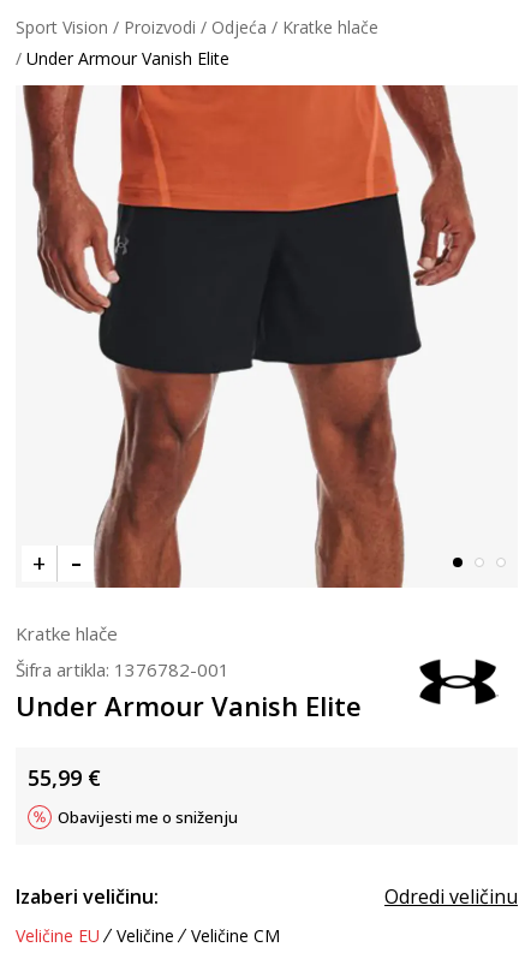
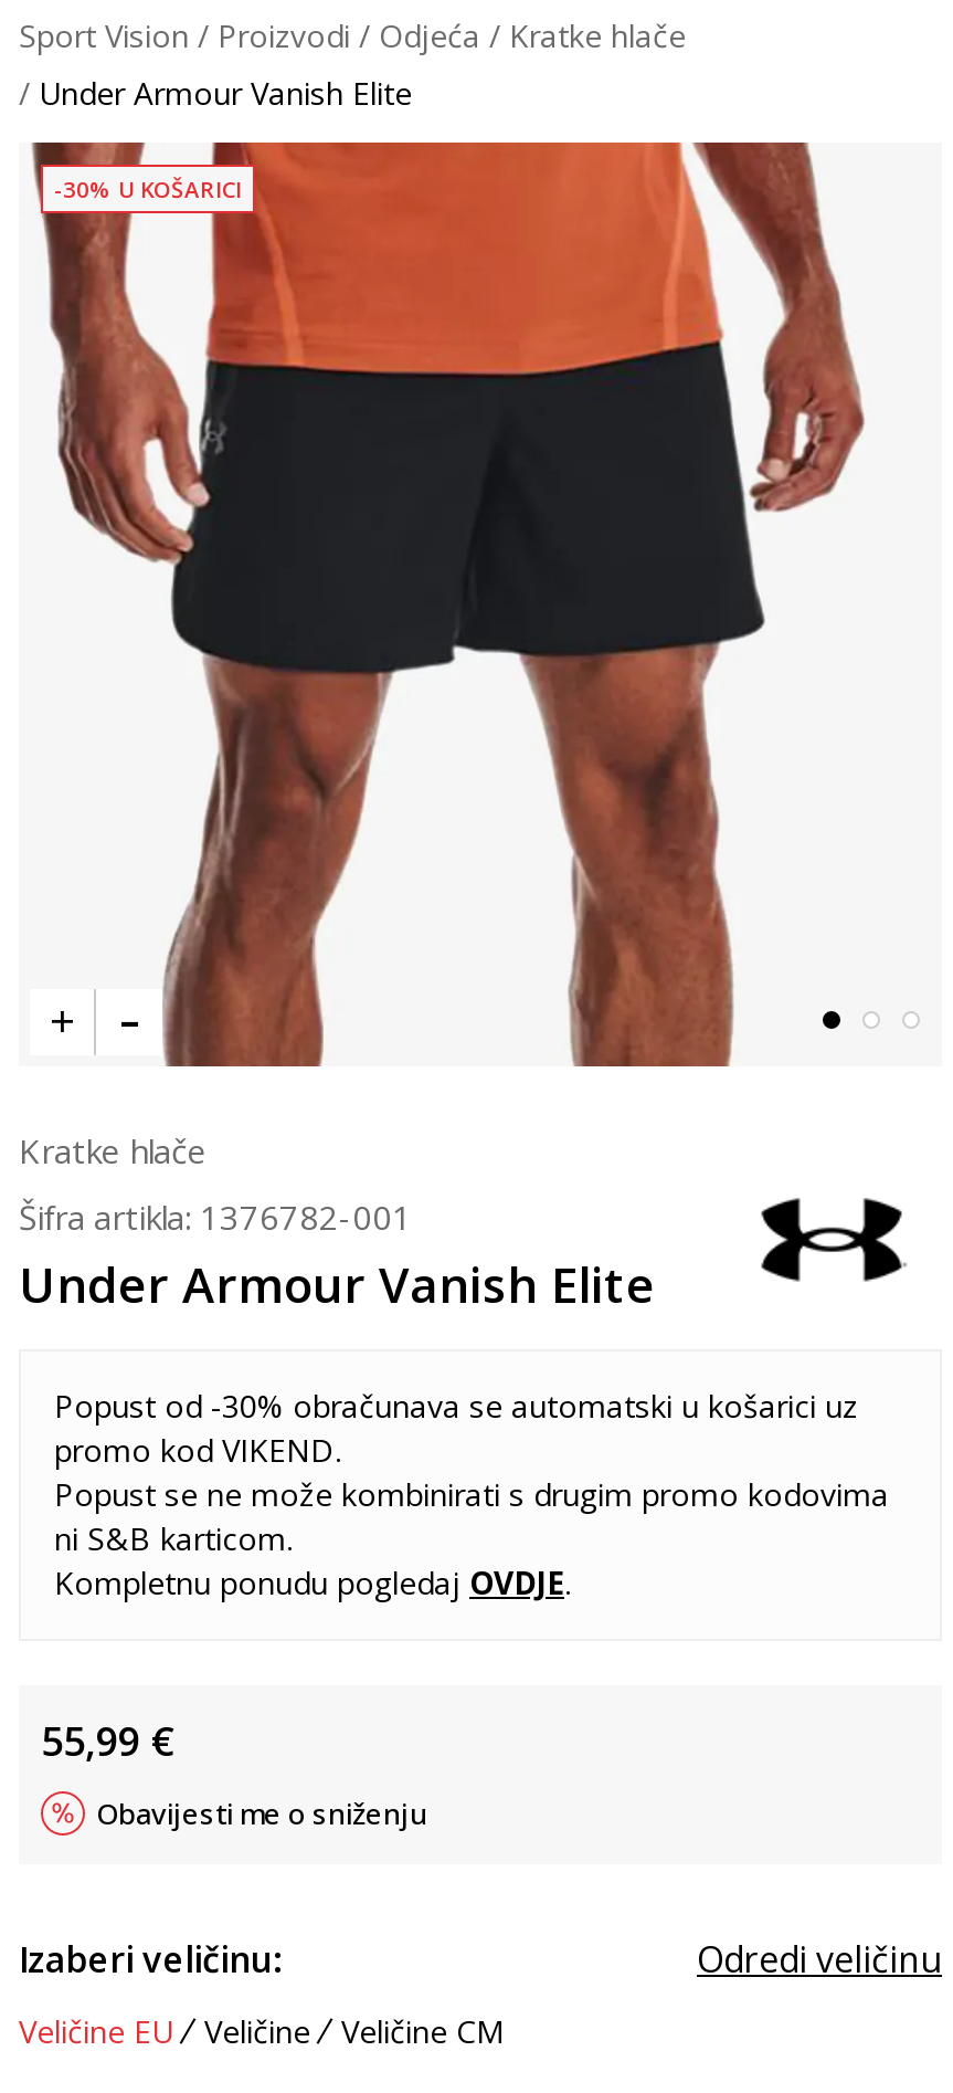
+ -30% U KOŠARICI

+ Popust od -30% obračunava se automatski u košarici uz
+ promo kod VIKEND.
+ Popust se ne može kombinirati s drugim promo kodovima
+ ni S&B karticom.
+ Kompletnu ponudu pogledaj OVDJE.
